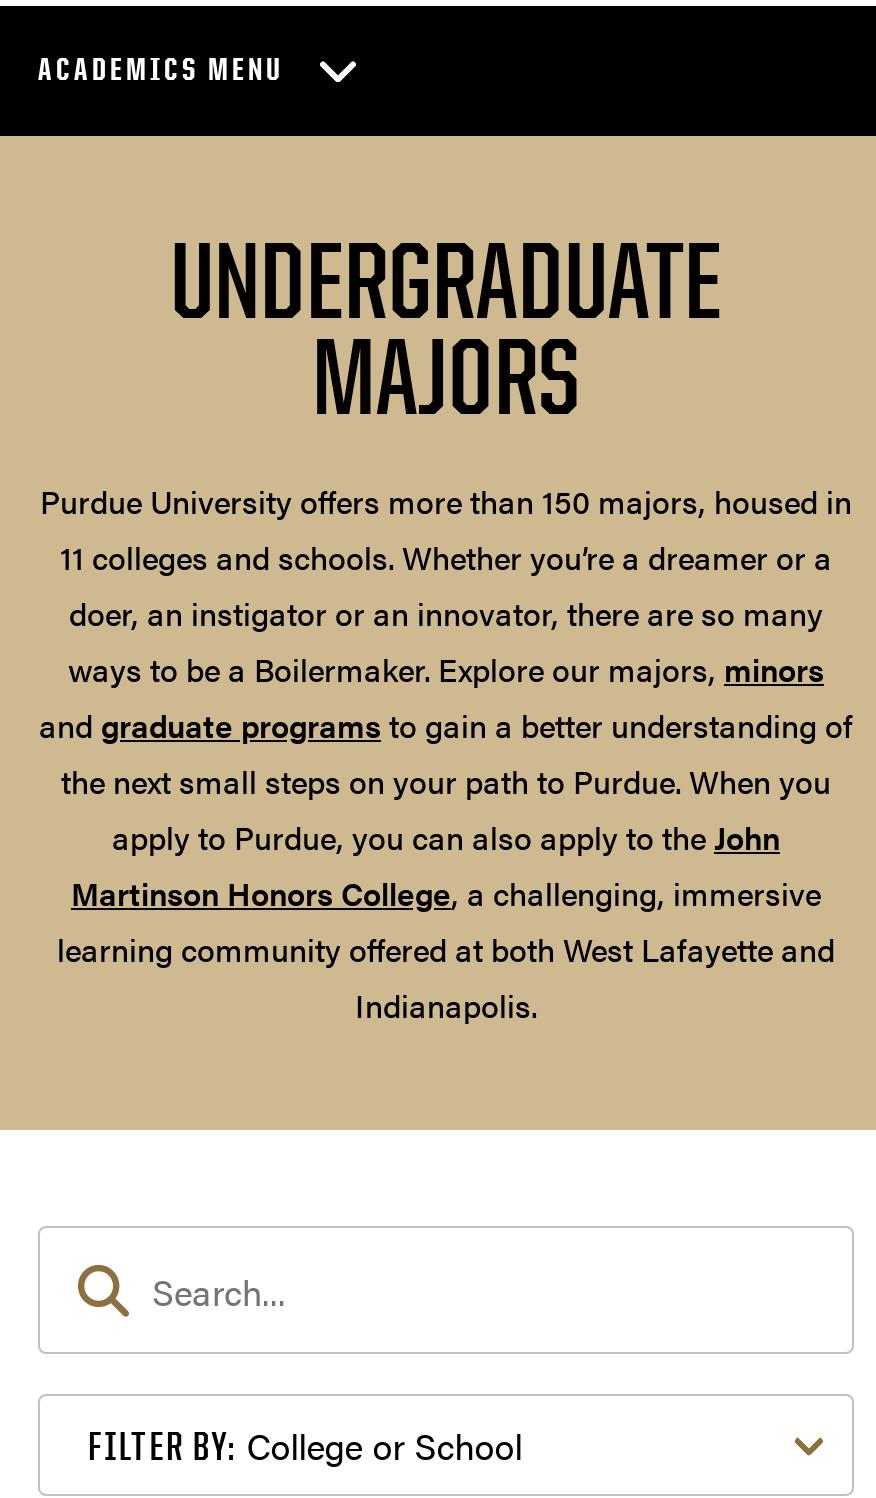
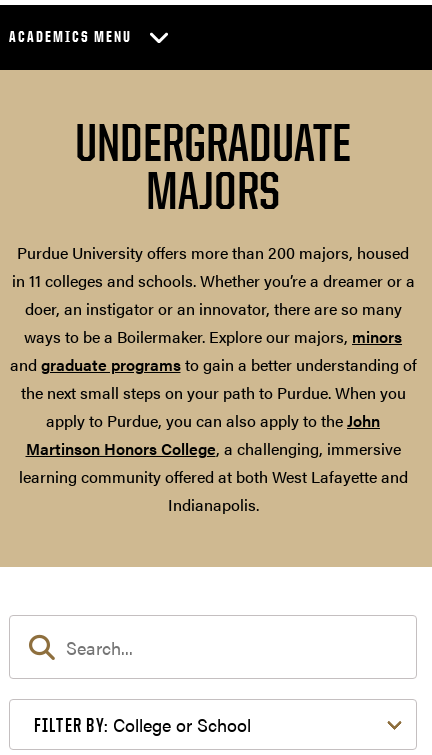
- Purdue University offers more than 150 majors, housed in
- 11 colleges and schools. Whether you’re a dreamer or a
+ Purdue University offers more than 200 majors, housed
+ in 11 colleges and schools. Whether you’re a dreamer or a
